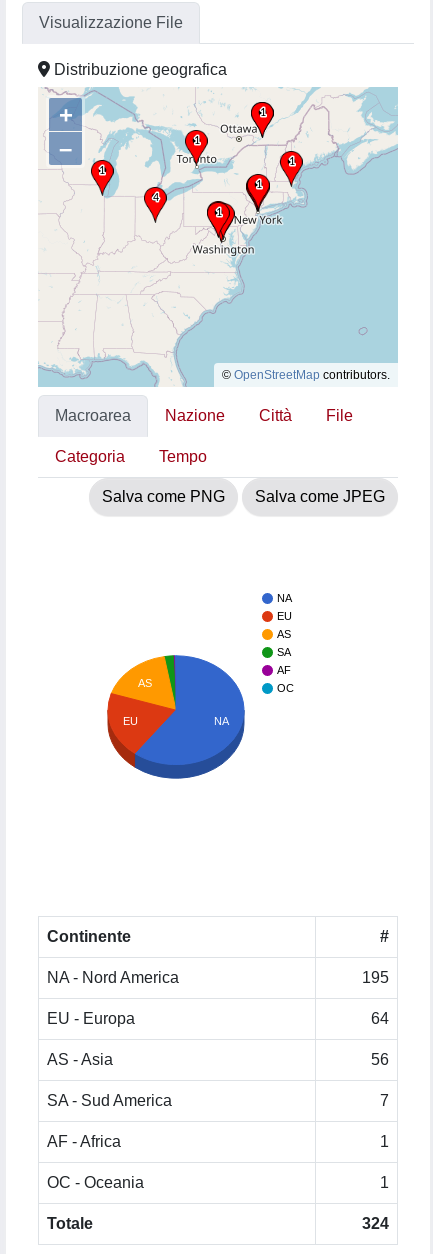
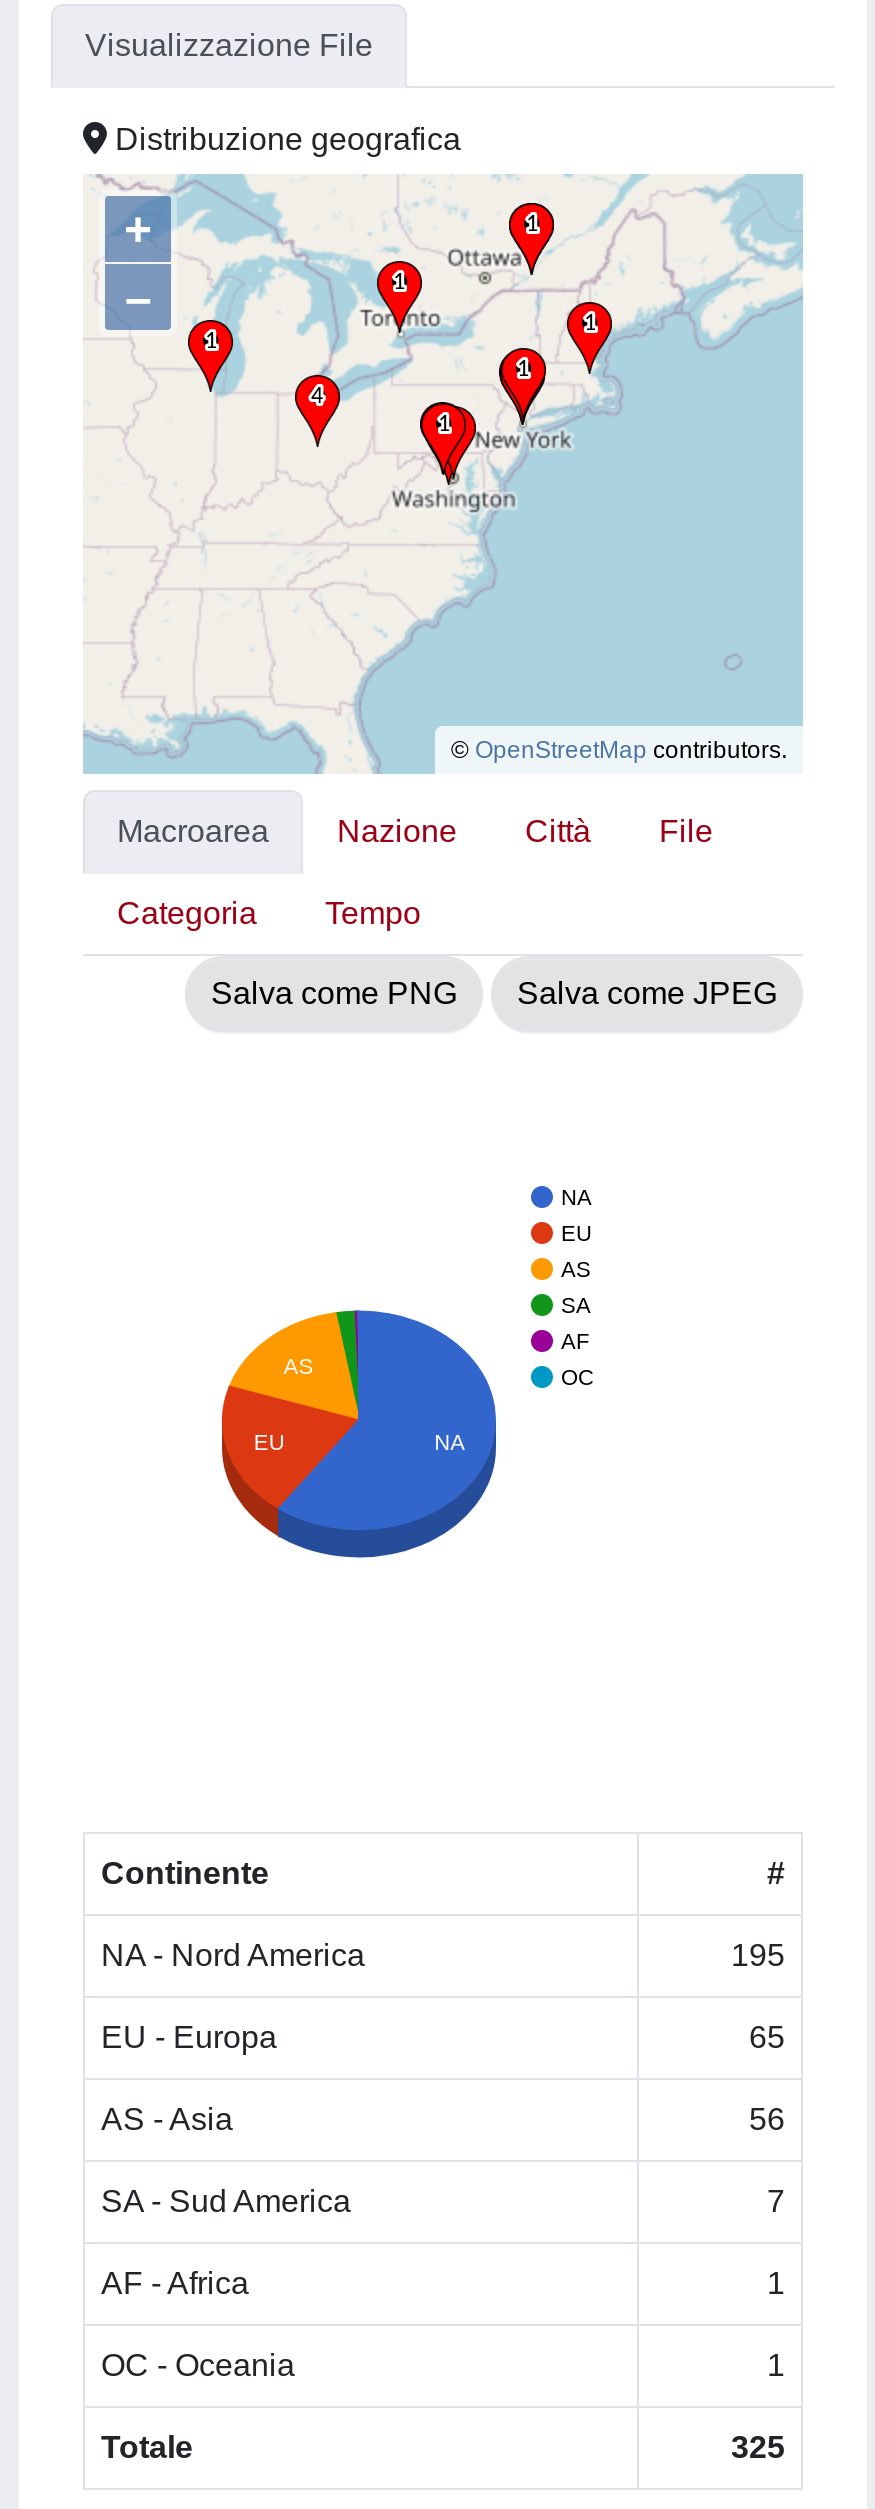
- 64
+ 65

- 324
+ 325
